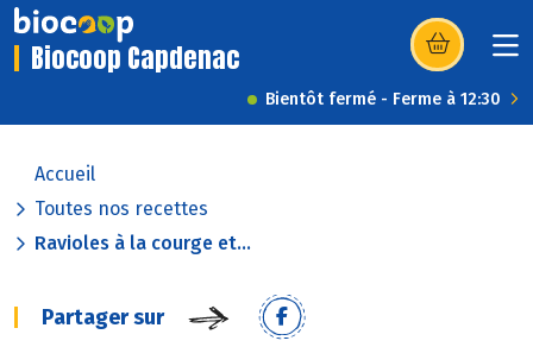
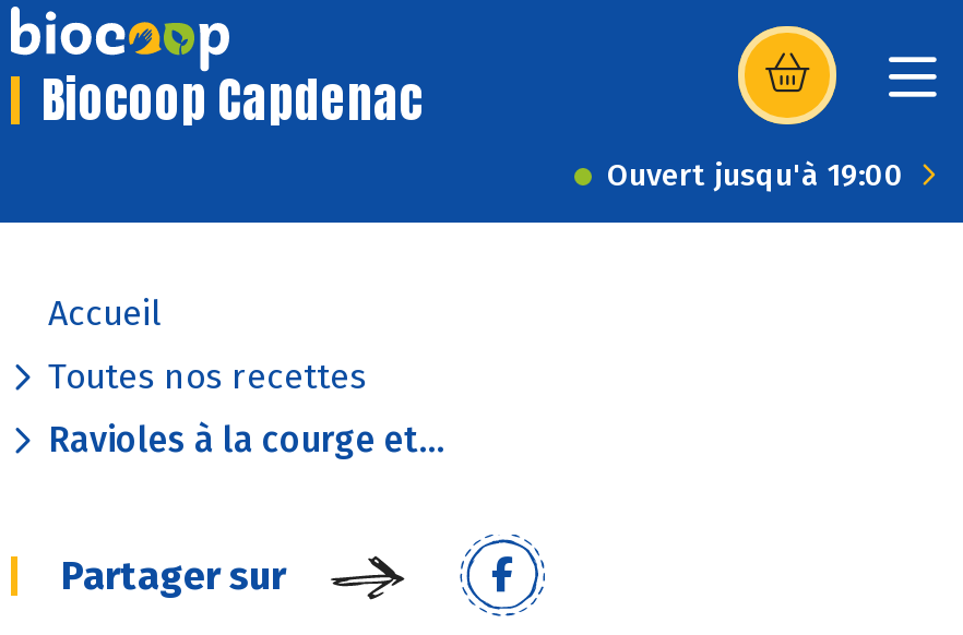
- Bientôt fermé - Ferme à 12:30
+ Ouvert jusqu'à 19:00
